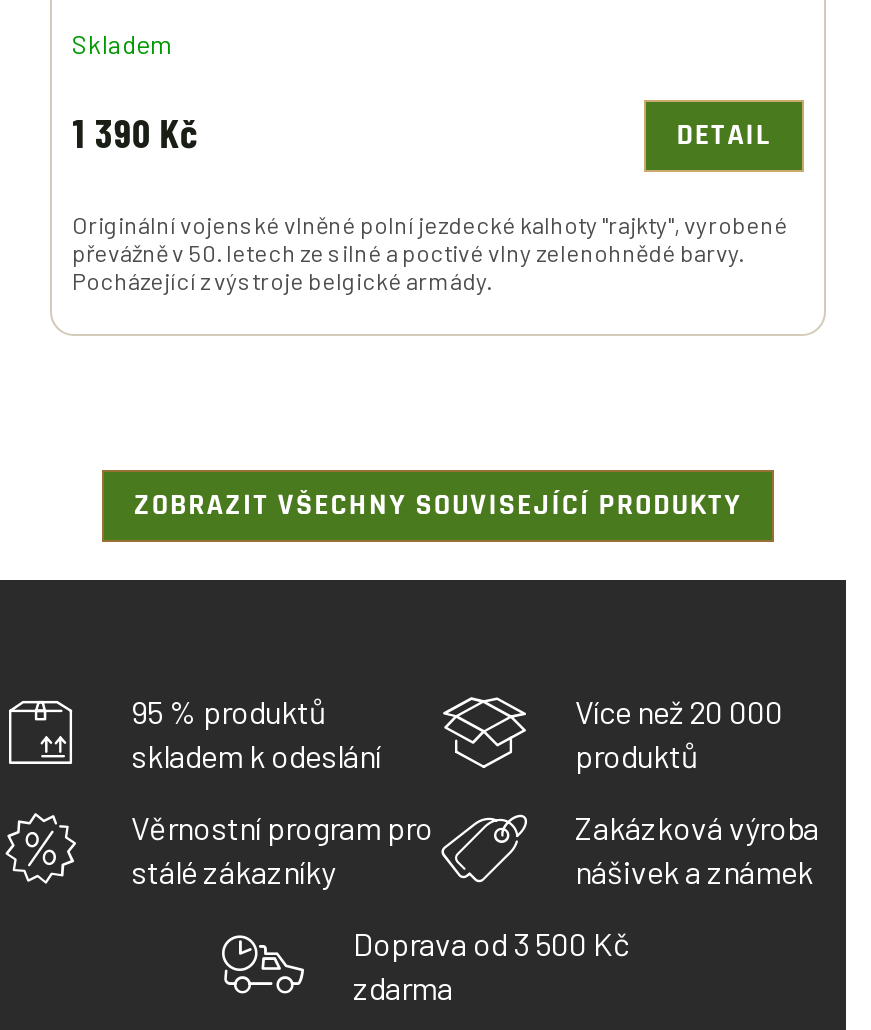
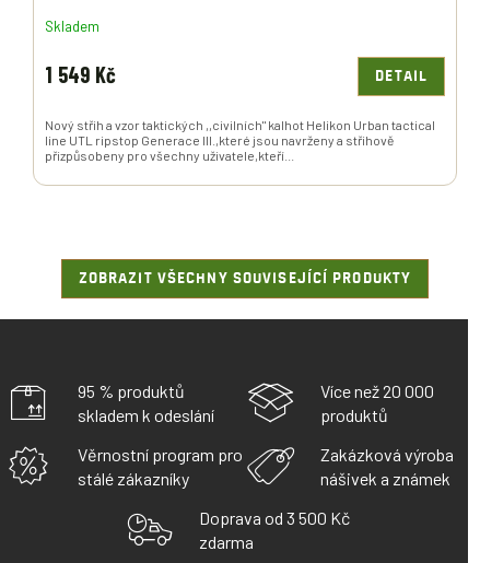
- 1 390 Kč
+ 1 549 Kč

- Originální vojenské vlněné polní jezdecké kalhoty "rajkty", vyrobené
- převážně v 50. letech ze silné a poctivé vlny zelenohnědé barvy.
- Pocházející z výstroje belgické armády.
+ Nový střih a vzor taktických ,,civilních" kalhot Helikon Urban tactical
+ line UTL ripstop Generace III.,které jsou navrženy a střihově
+ přizpůsobeny pro všechny uživatele,kteří...
